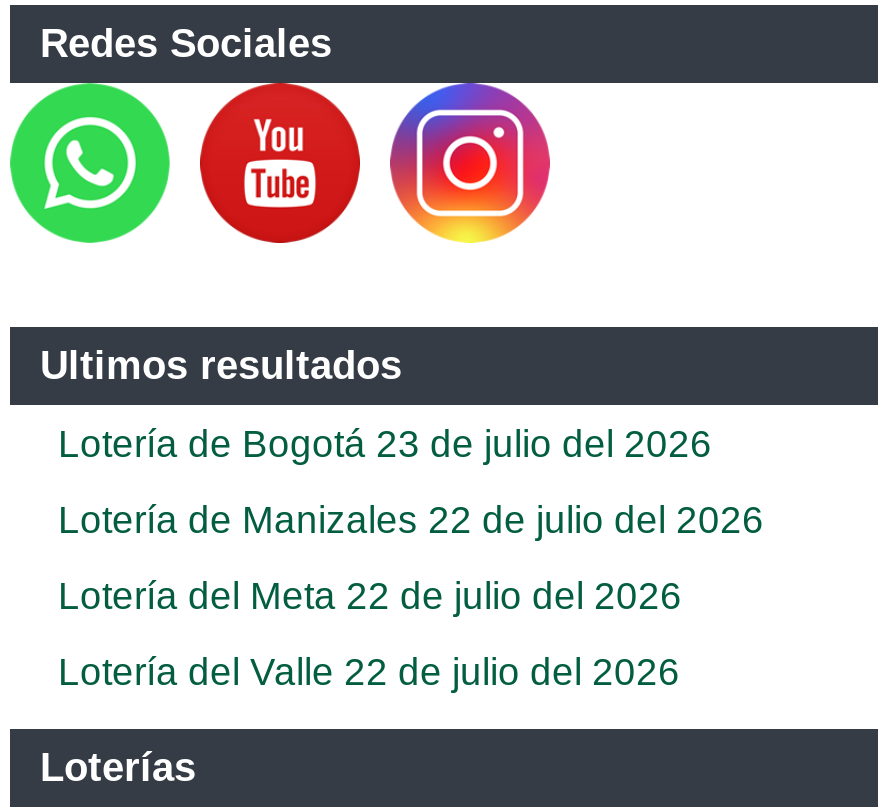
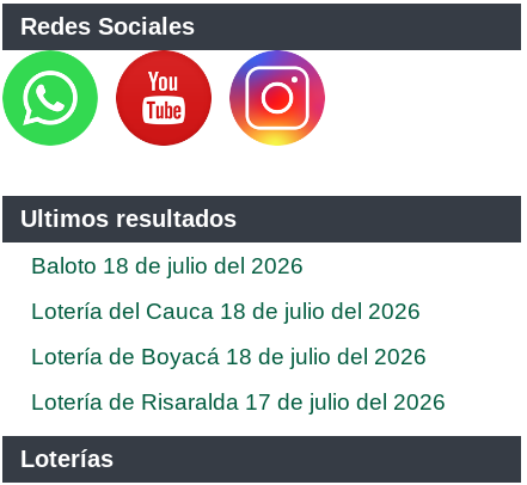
- Lotería de Bogotá 23 de julio del 2026
+ Baloto 18 de julio del 2026

- Lotería de Manizales 22 de julio del 2026
+ Lotería del Cauca 18 de julio del 2026

- Lotería del Meta 22 de julio del 2026
+ Lotería de Boyacá 18 de julio del 2026

- Lotería del Valle 22 de julio del 2026
+ Lotería de Risaralda 17 de julio del 2026
